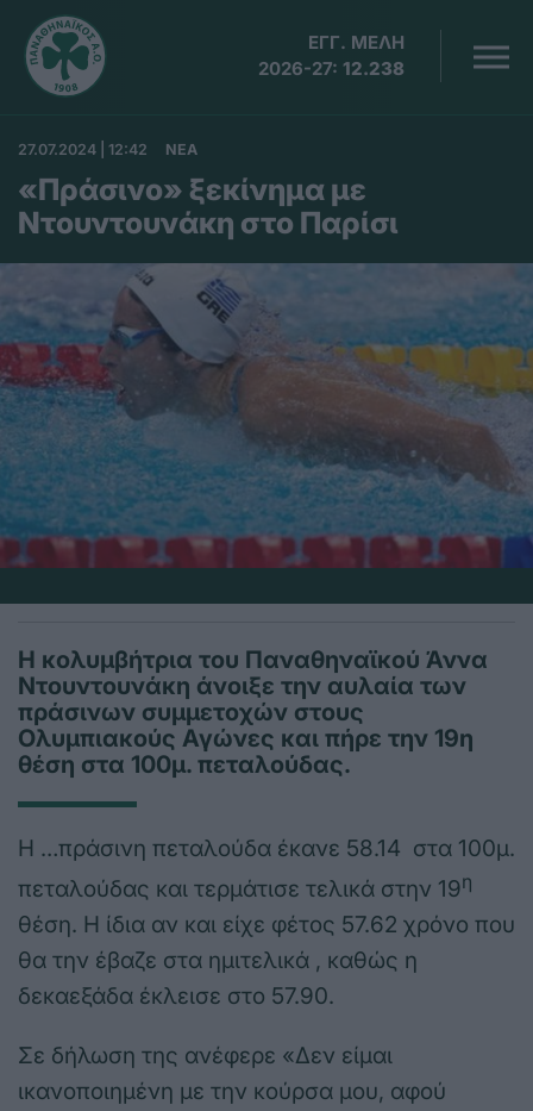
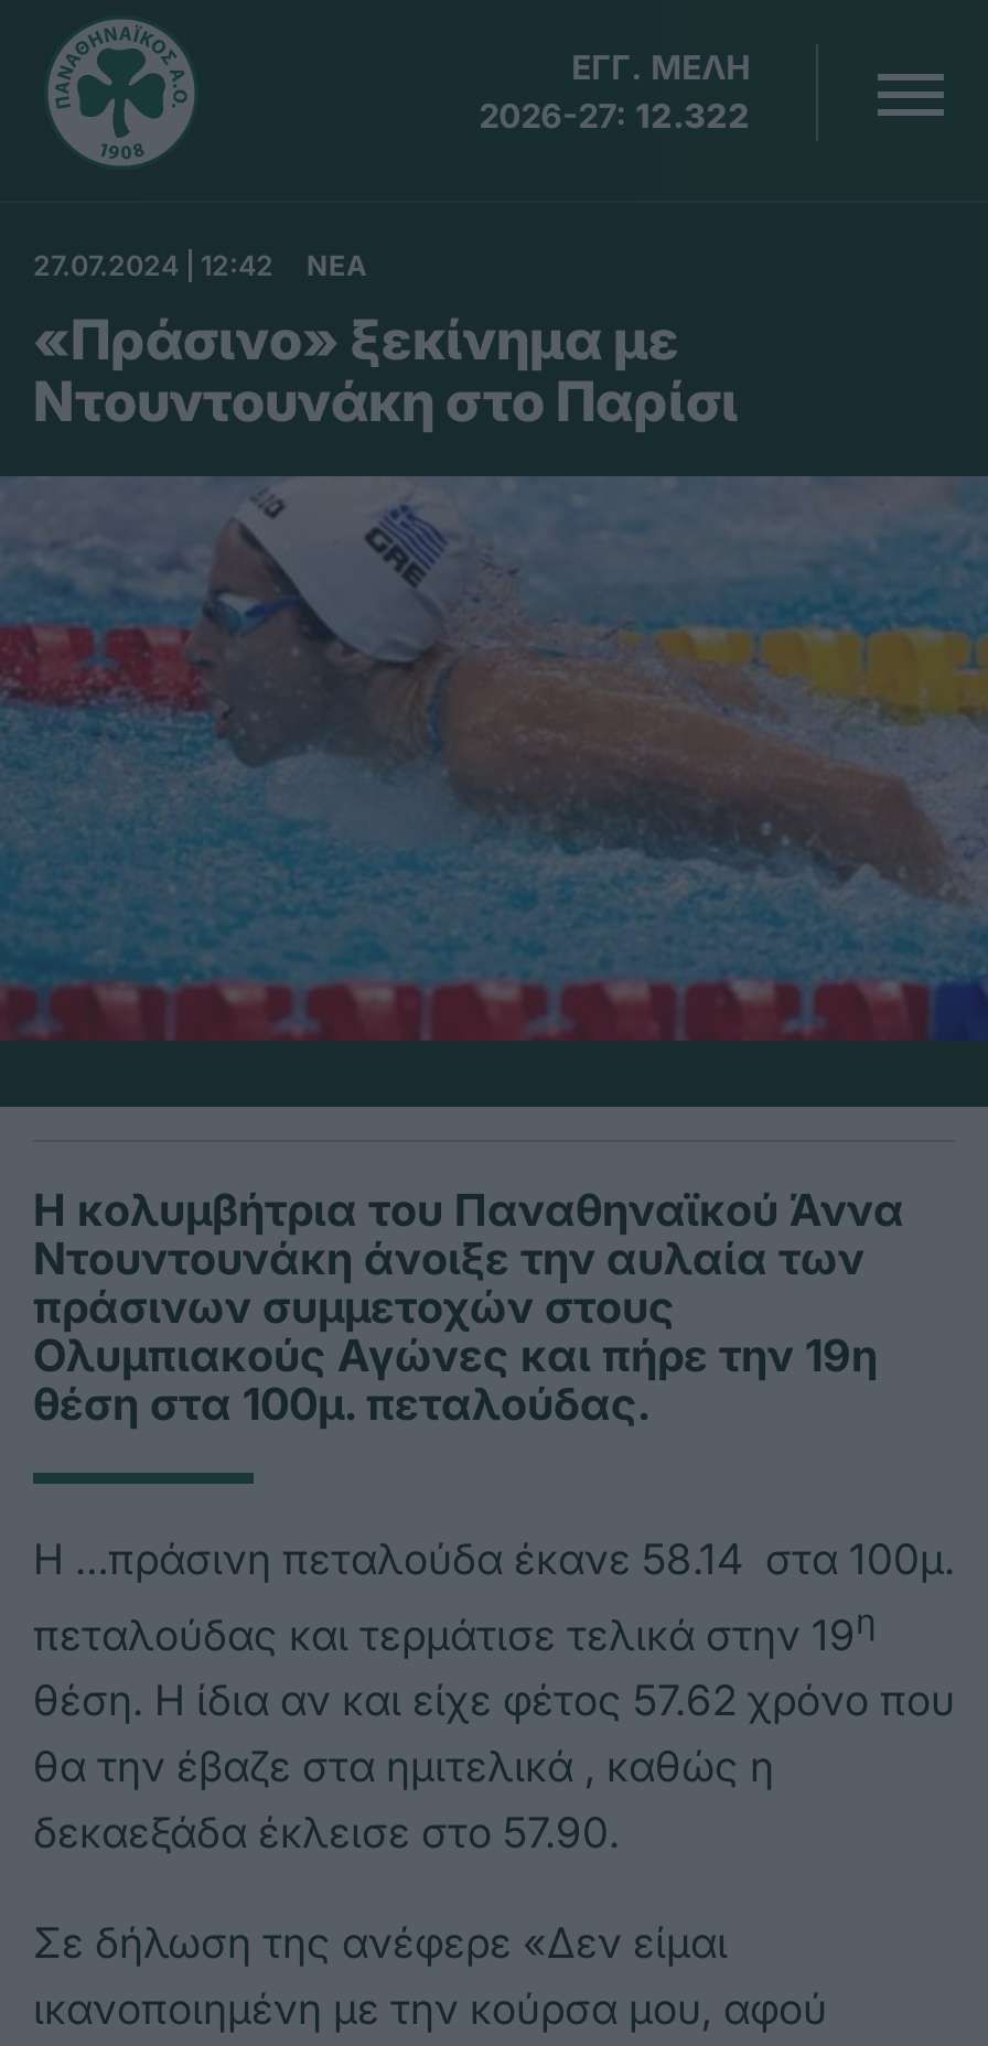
- 2026-27: 12.238
+ 2026-27: 12.322
